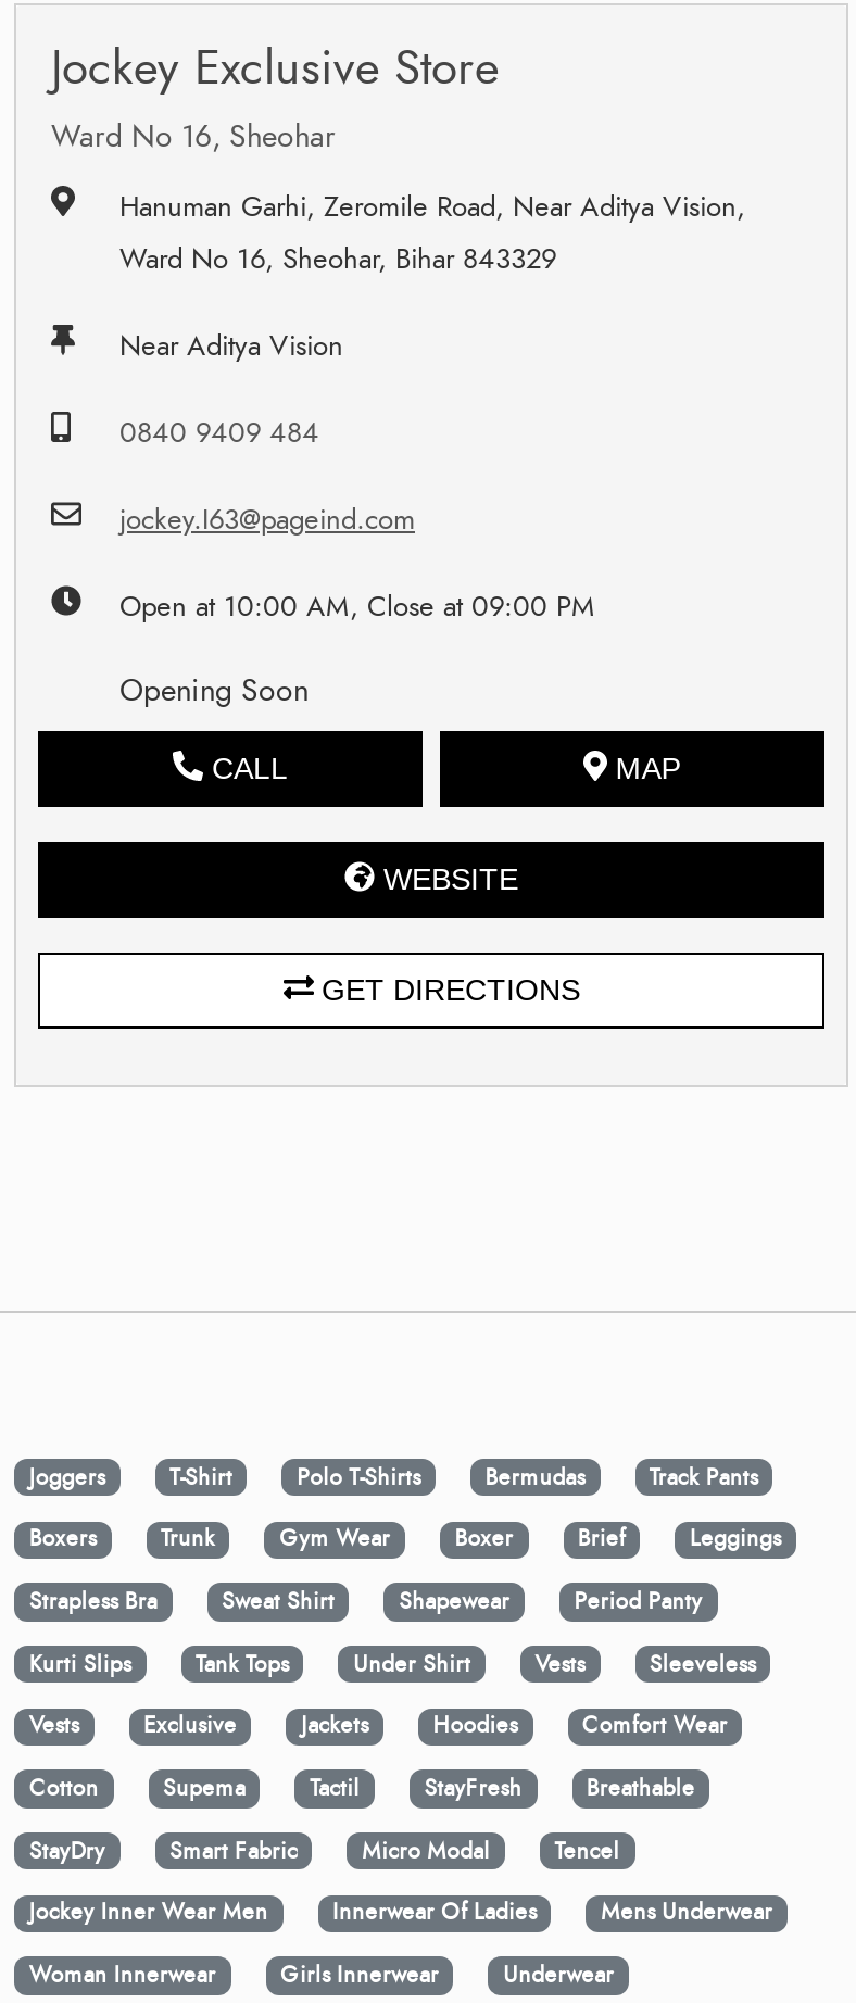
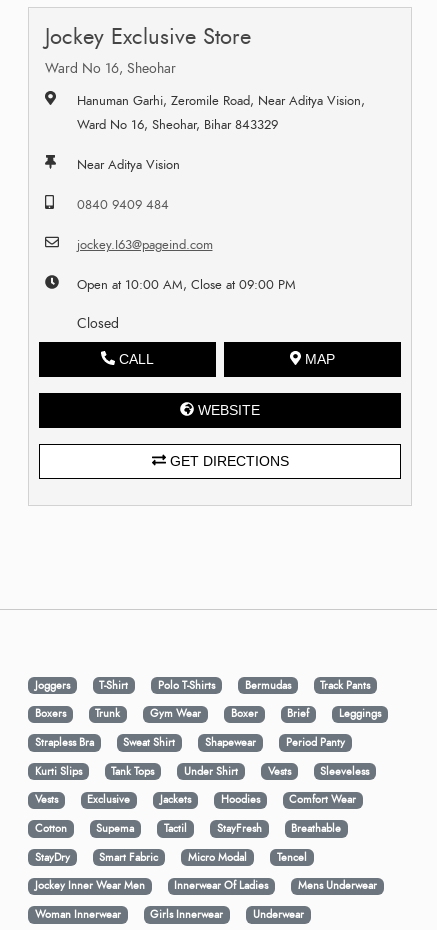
- Opening Soon
+ Closed
